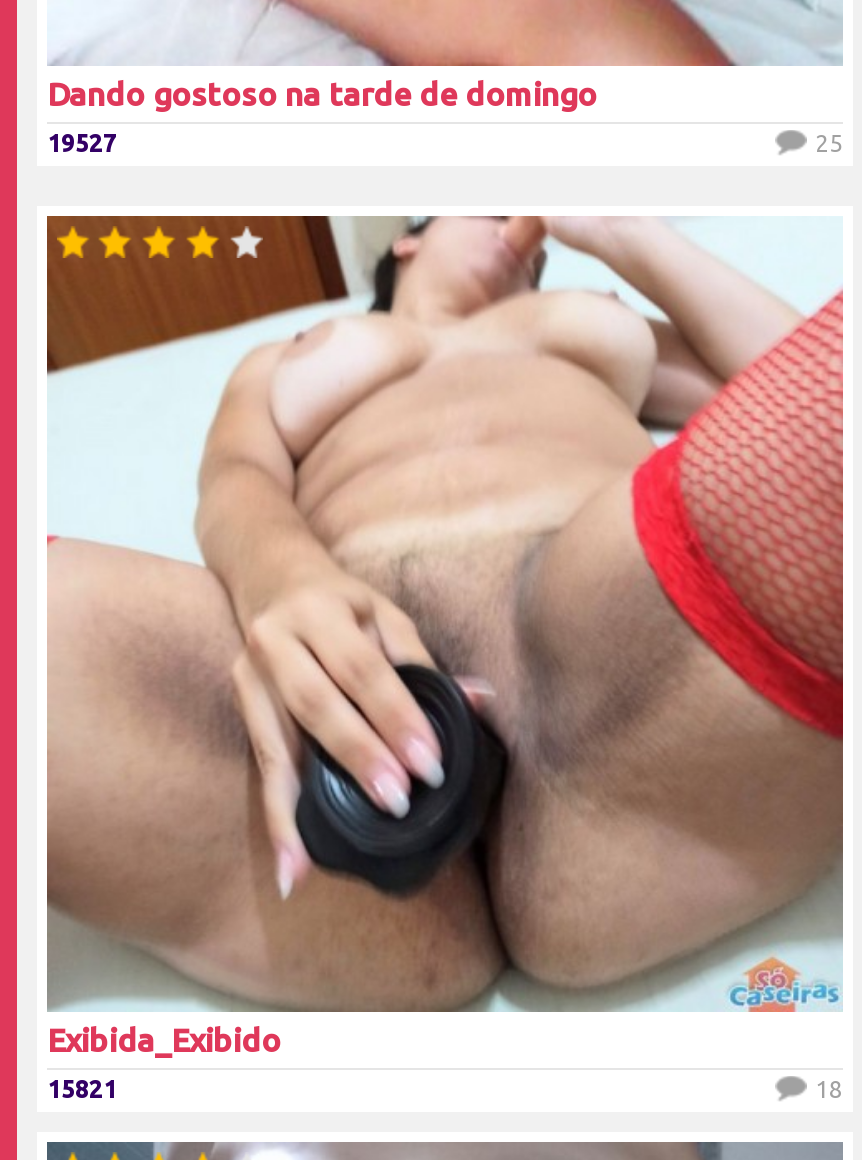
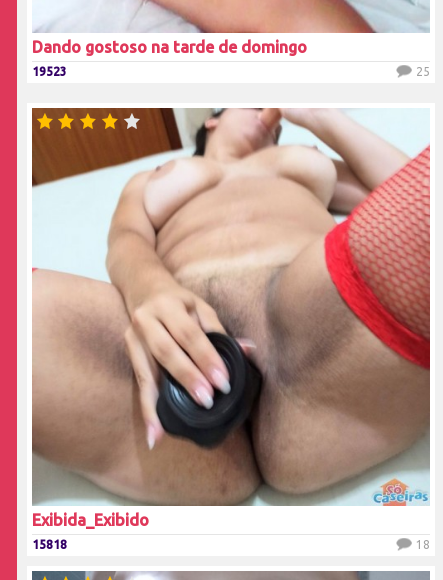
- 19527
+ 19523

- 15821
+ 15818
